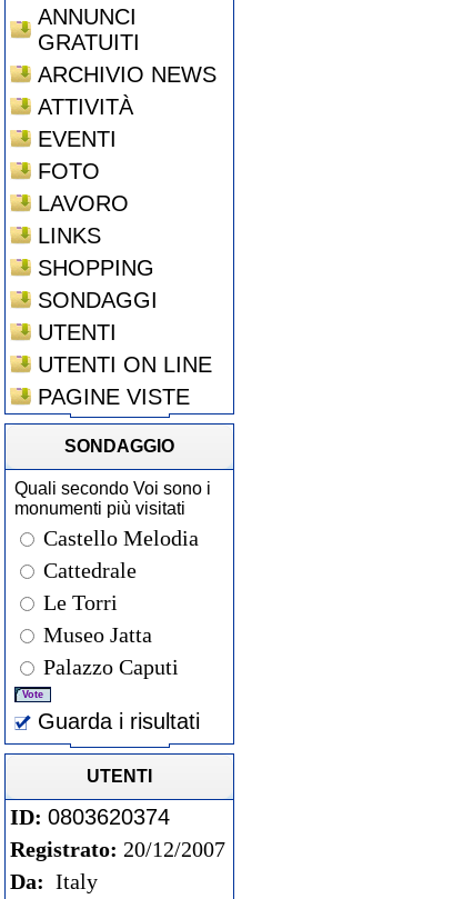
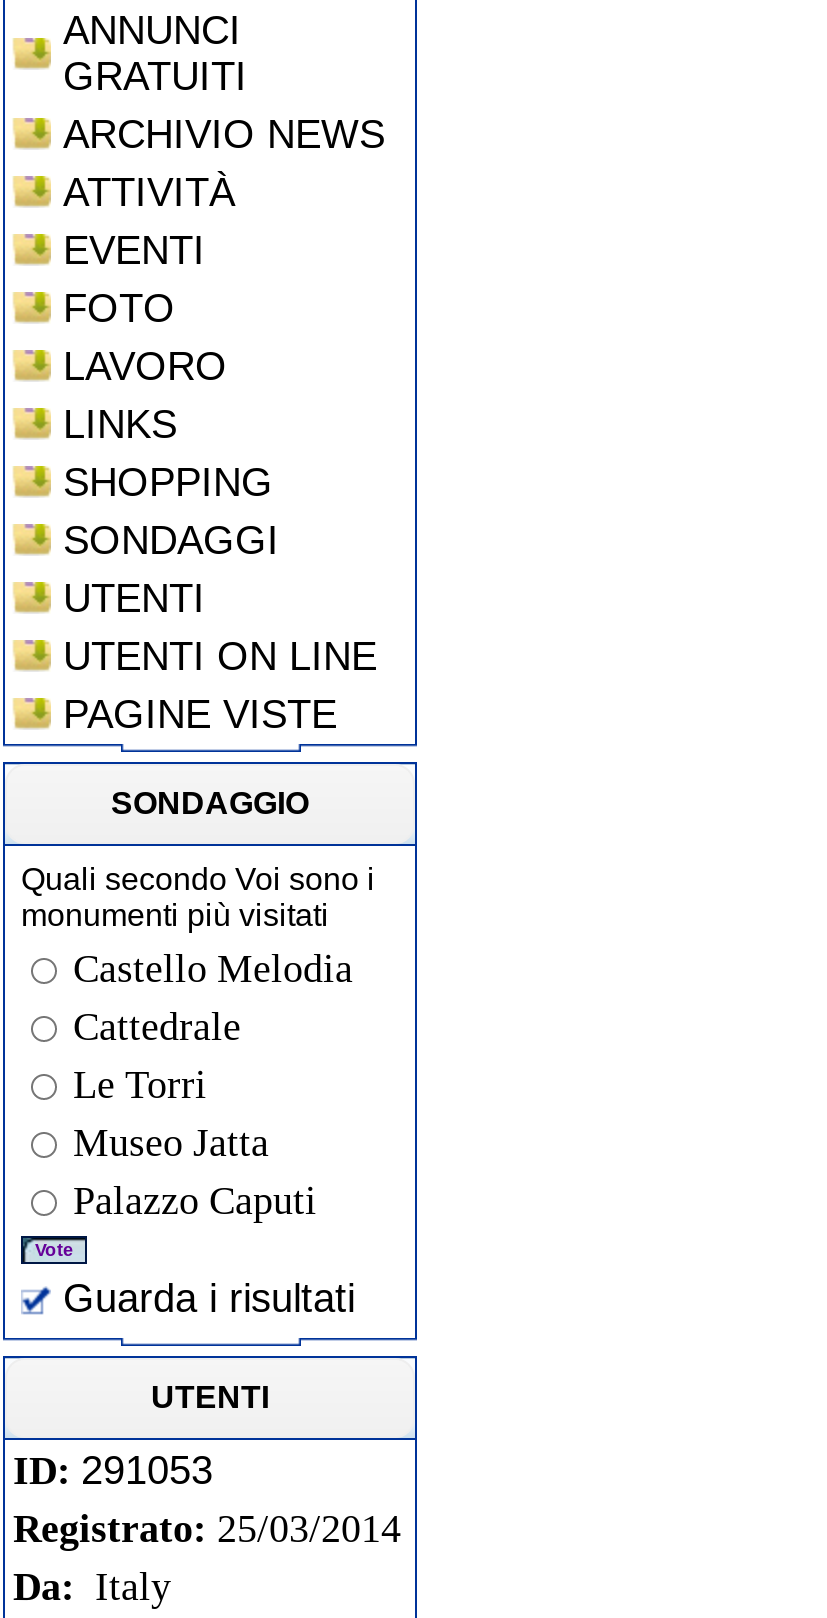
- ID: 0803620374
+ ID: 291053

- Registrato: 20/12/2007
+ Registrato: 25/03/2014
